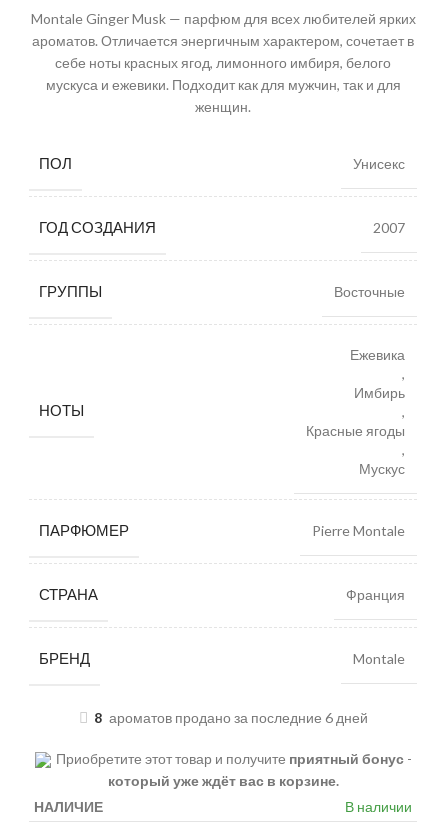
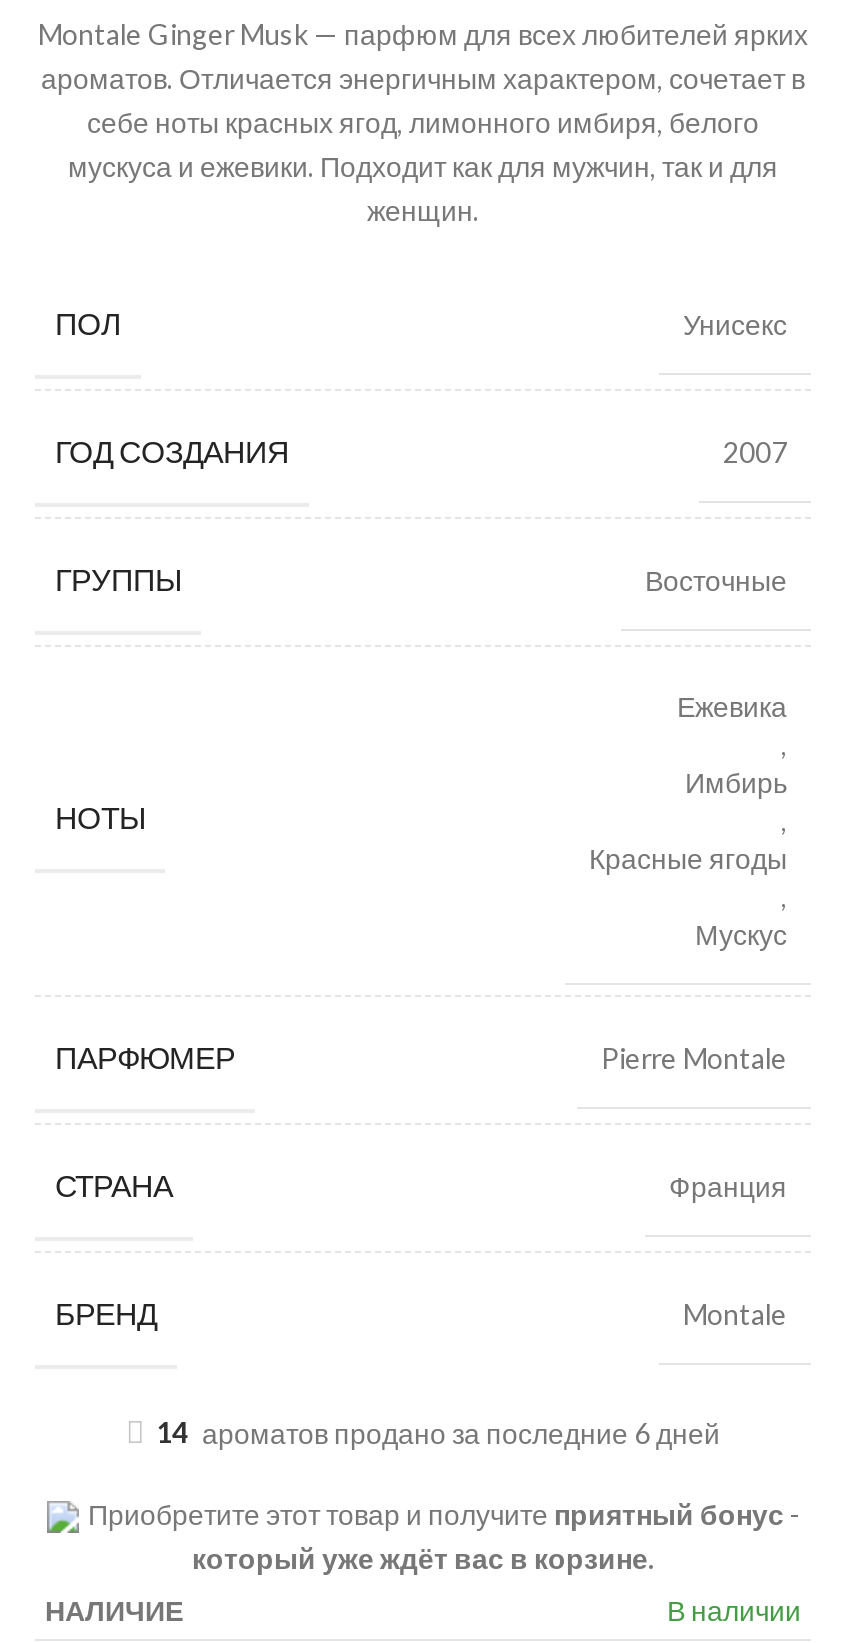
- 8 ароматов продано за последние 6 дней
+ 14 ароматов продано за последние 6 дней
